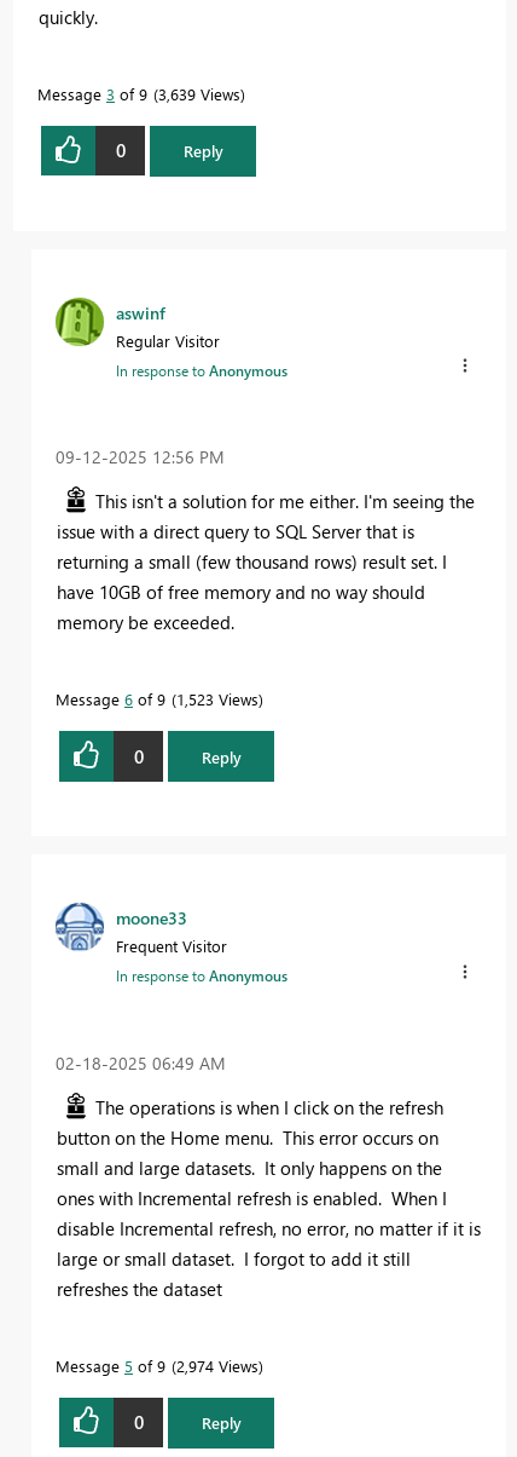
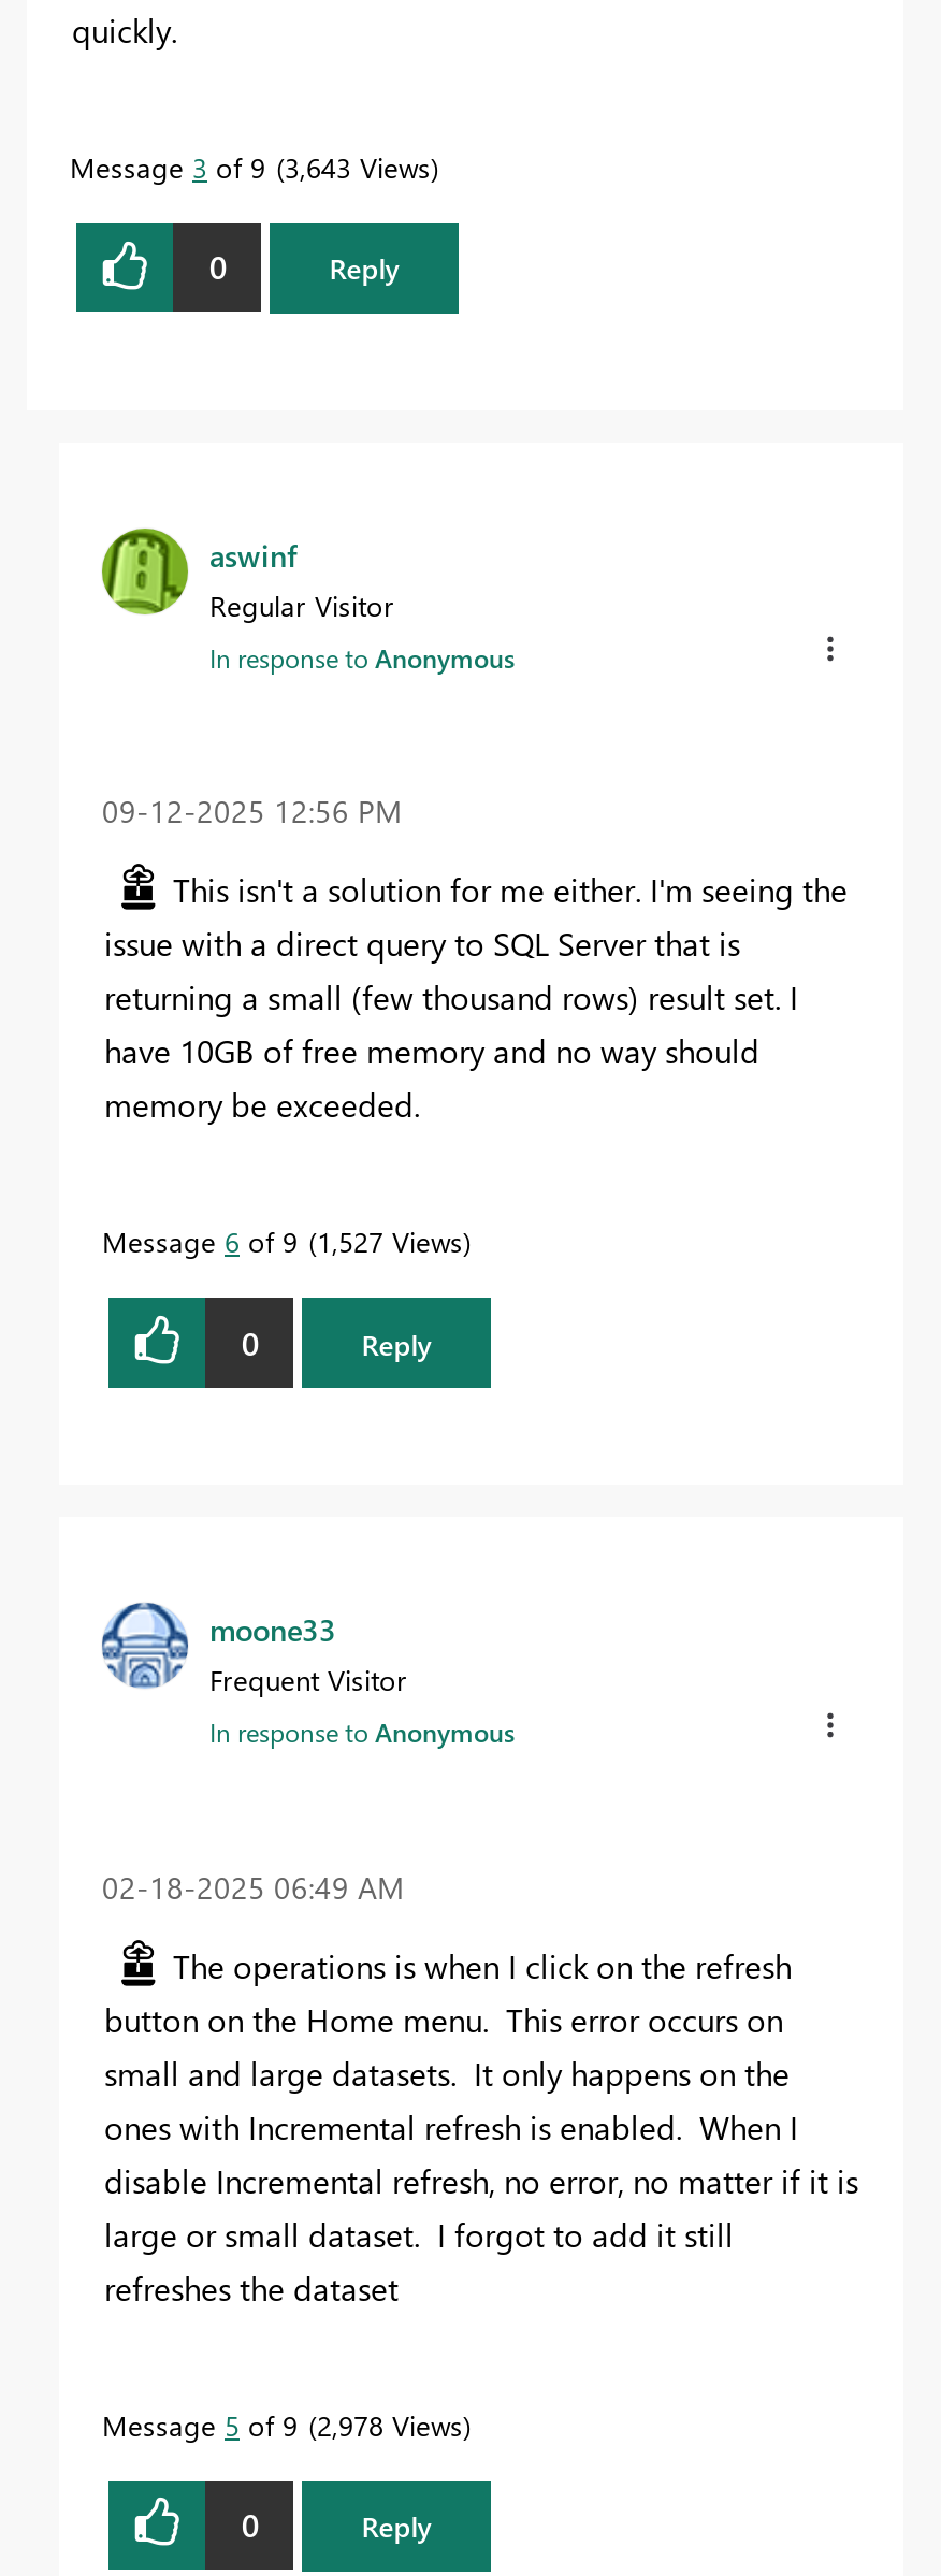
- Message 3 of 9 3,639 Views
+ Message 3 of 9 3,643 Views

- Message 6 of 9 1,523 Views
+ Message 6 of 9 1,527 Views

- Message 5 of 9 2,974 Views
+ Message 5 of 9 2,978 Views
